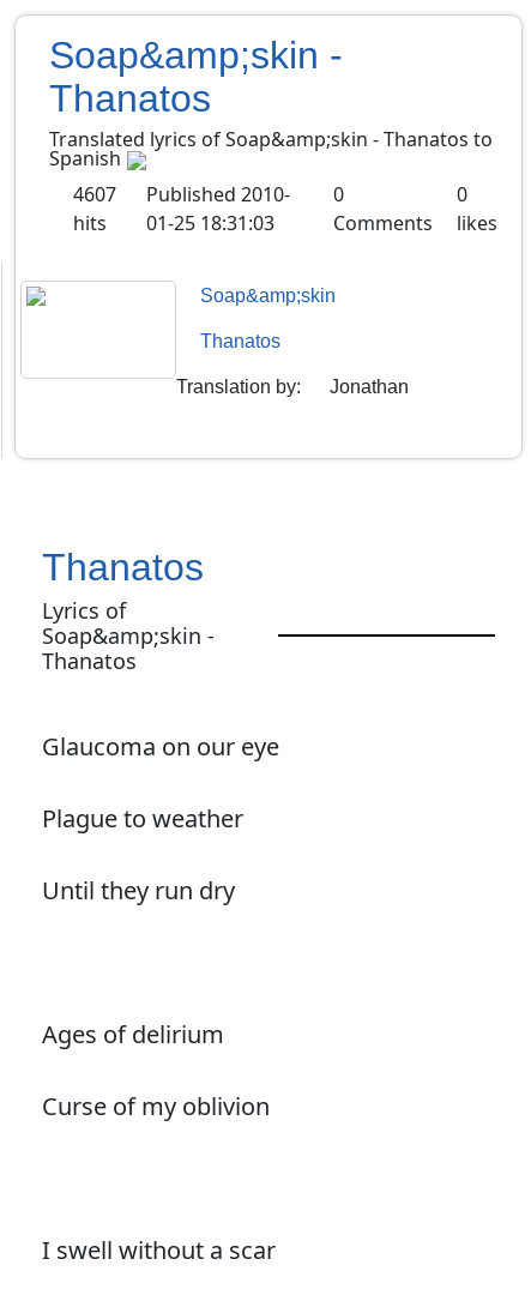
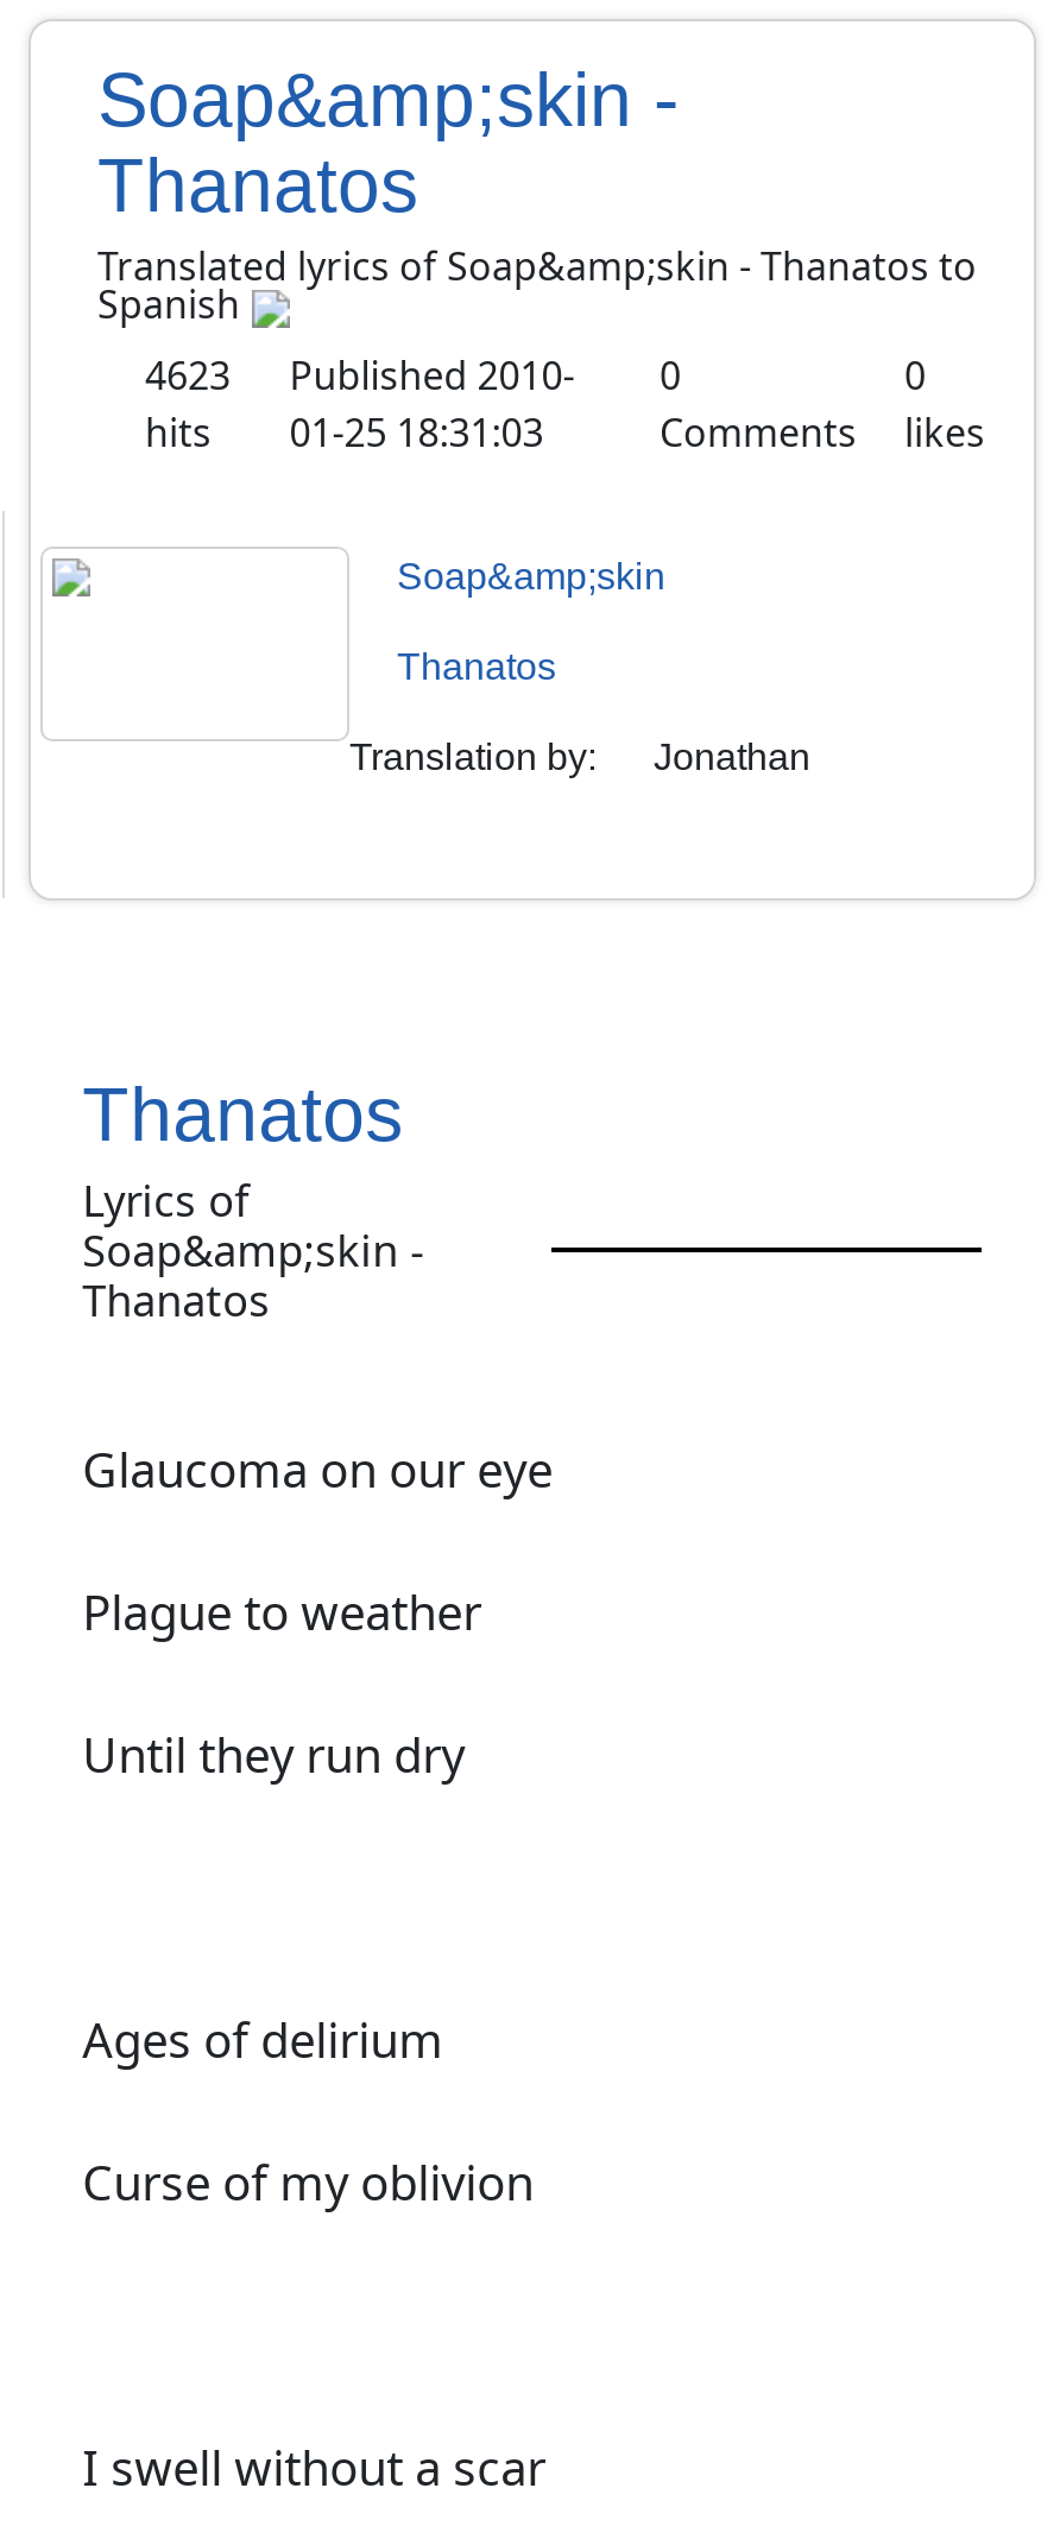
- 4607 Published 2010- 0
+ 4623 Published 2010- 0
